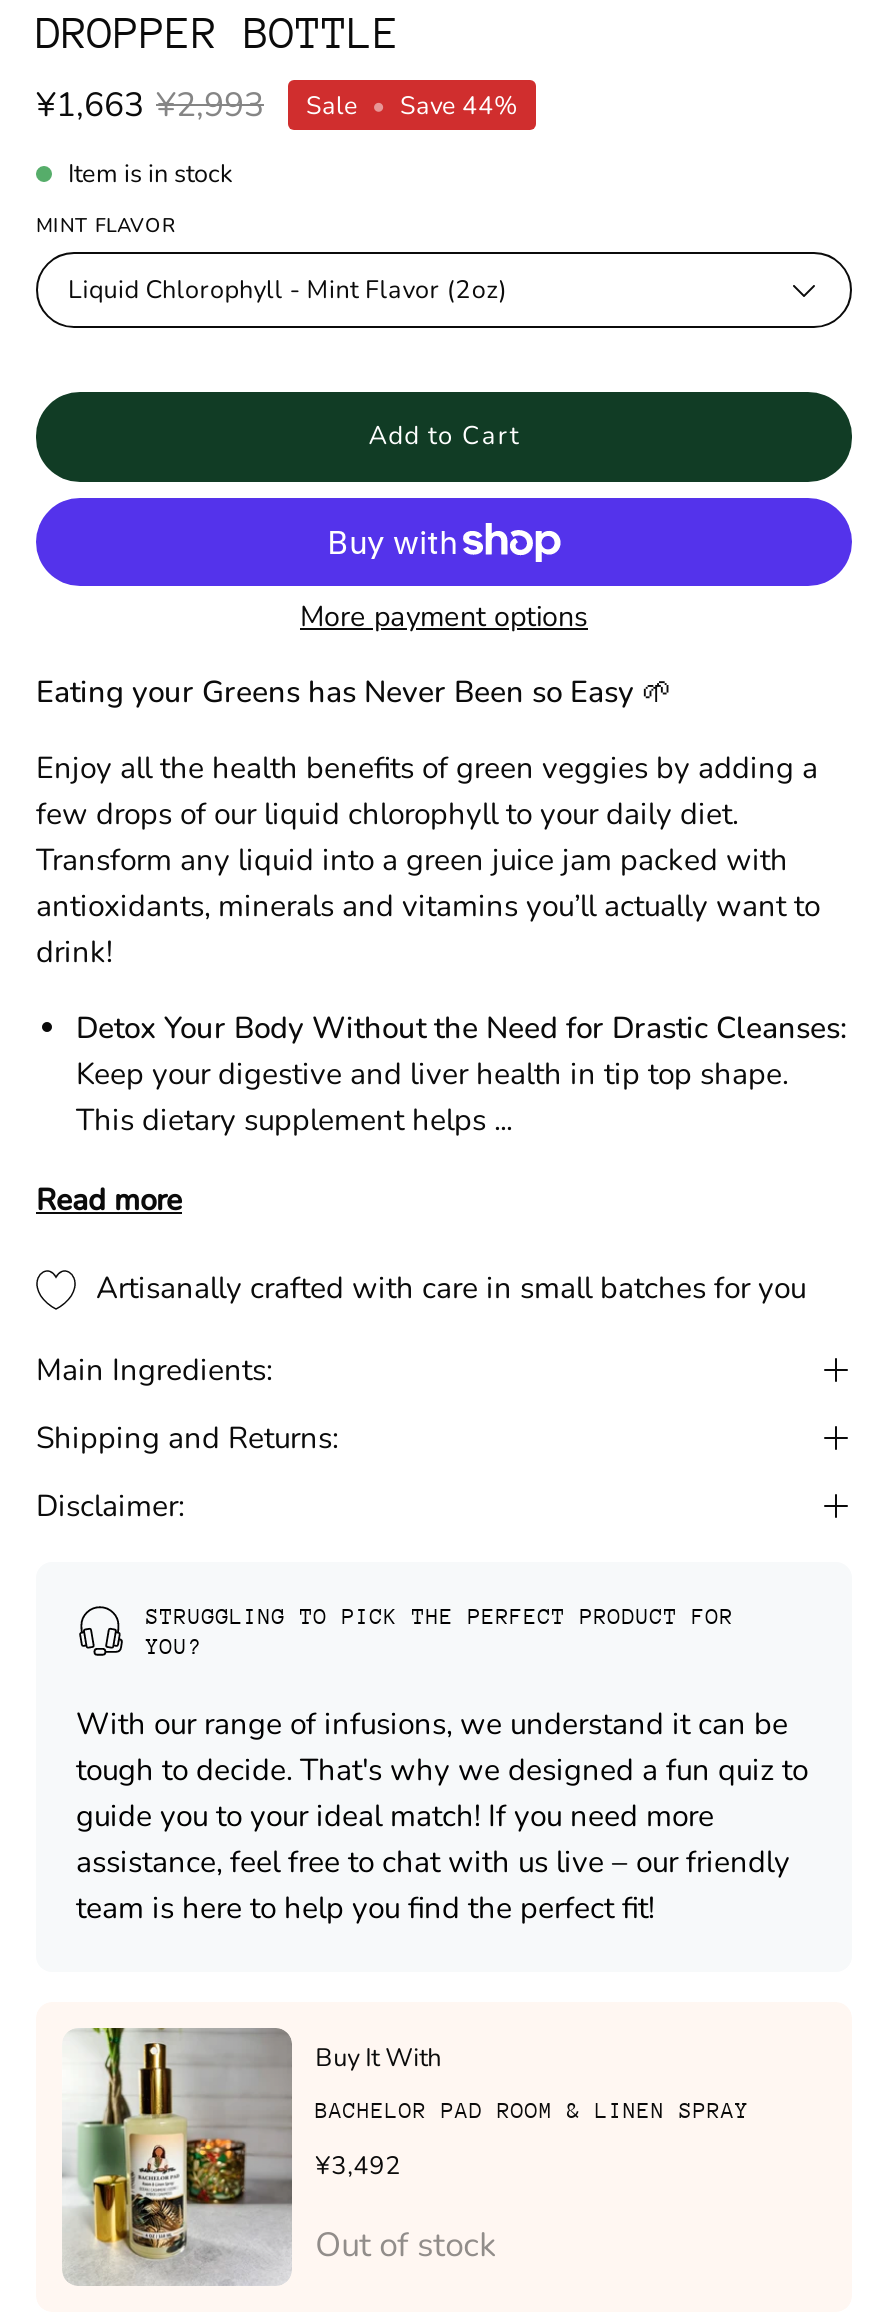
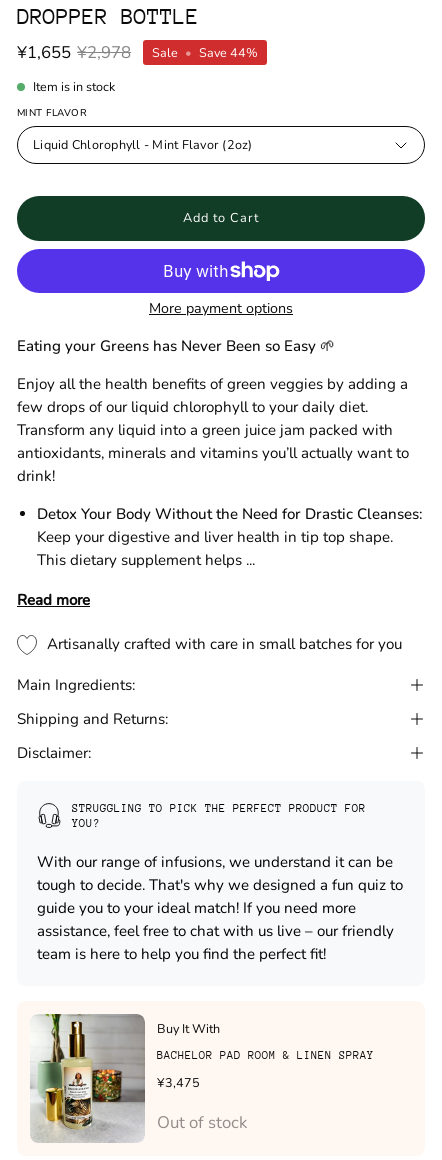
- ¥1,663 ¥2,993 Sale • Save 44%
+ ¥1,655 ¥2,978 Sale • Save 44%

- ¥3,492
+ ¥3,475
